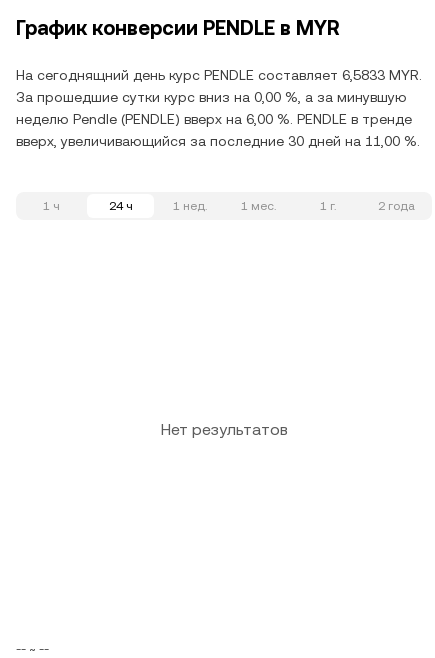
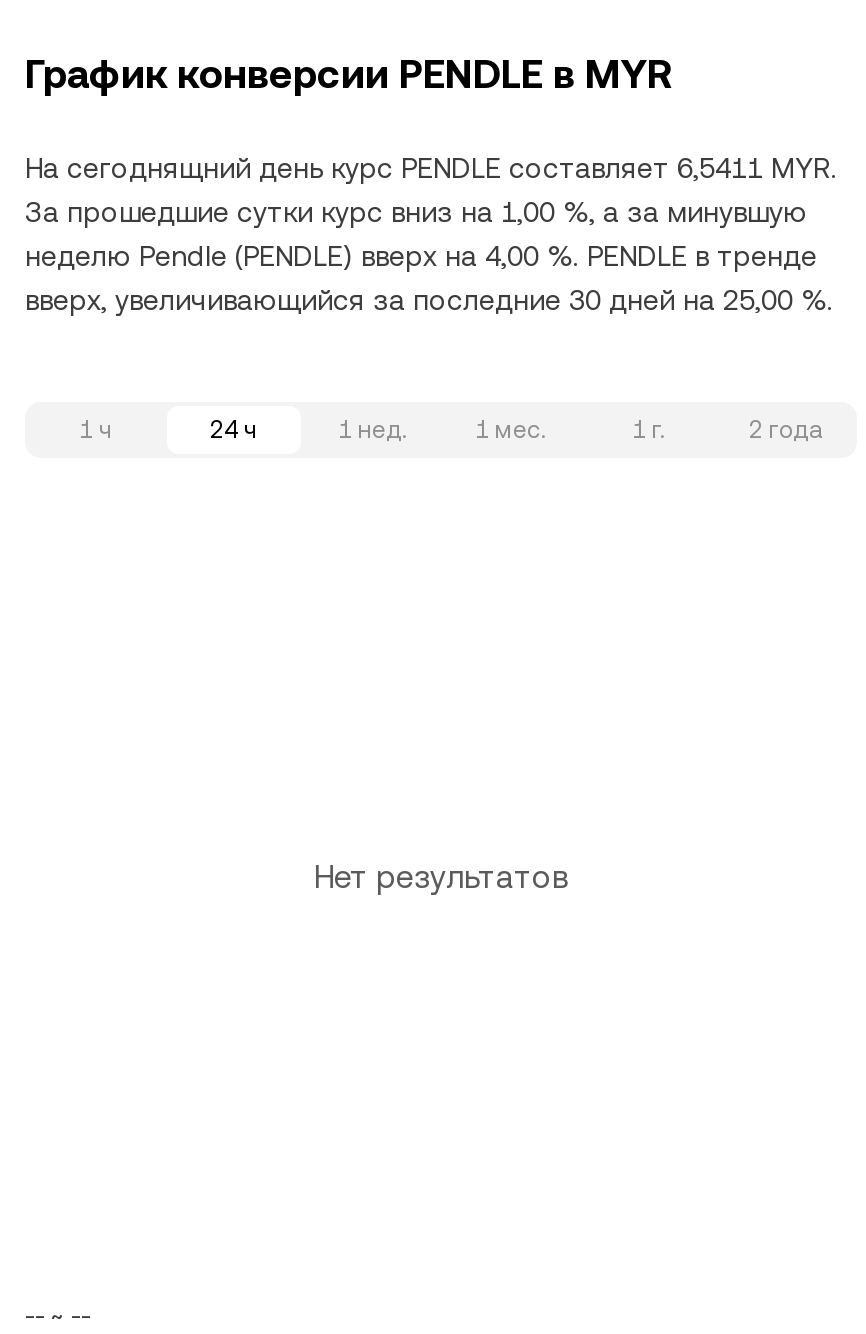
- На сегоднящний день курс PENDLE составляет 6,5833 MYR.
+ На сегоднящний день курс PENDLE составляет 6,5411 MYR.

- За прошедшие сутки курс вниз на 0,00 %, а за минувшую
+ За прошедшие сутки курс вниз на 1,00 %, а за минувшую

- неделю Pendle (PENDLE) вверх на 6,00 %. PENDLE в тренде
+ неделю Pendle (PENDLE) вверх на 4,00 %. PENDLE в тренде

- вверх, увеличивающийся за последние 30 дней на 11,00 %.
+ вверх, увеличивающийся за последние 30 дней на 25,00 %.
